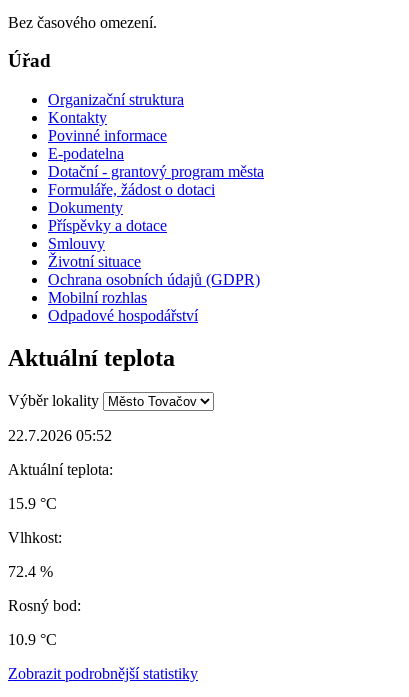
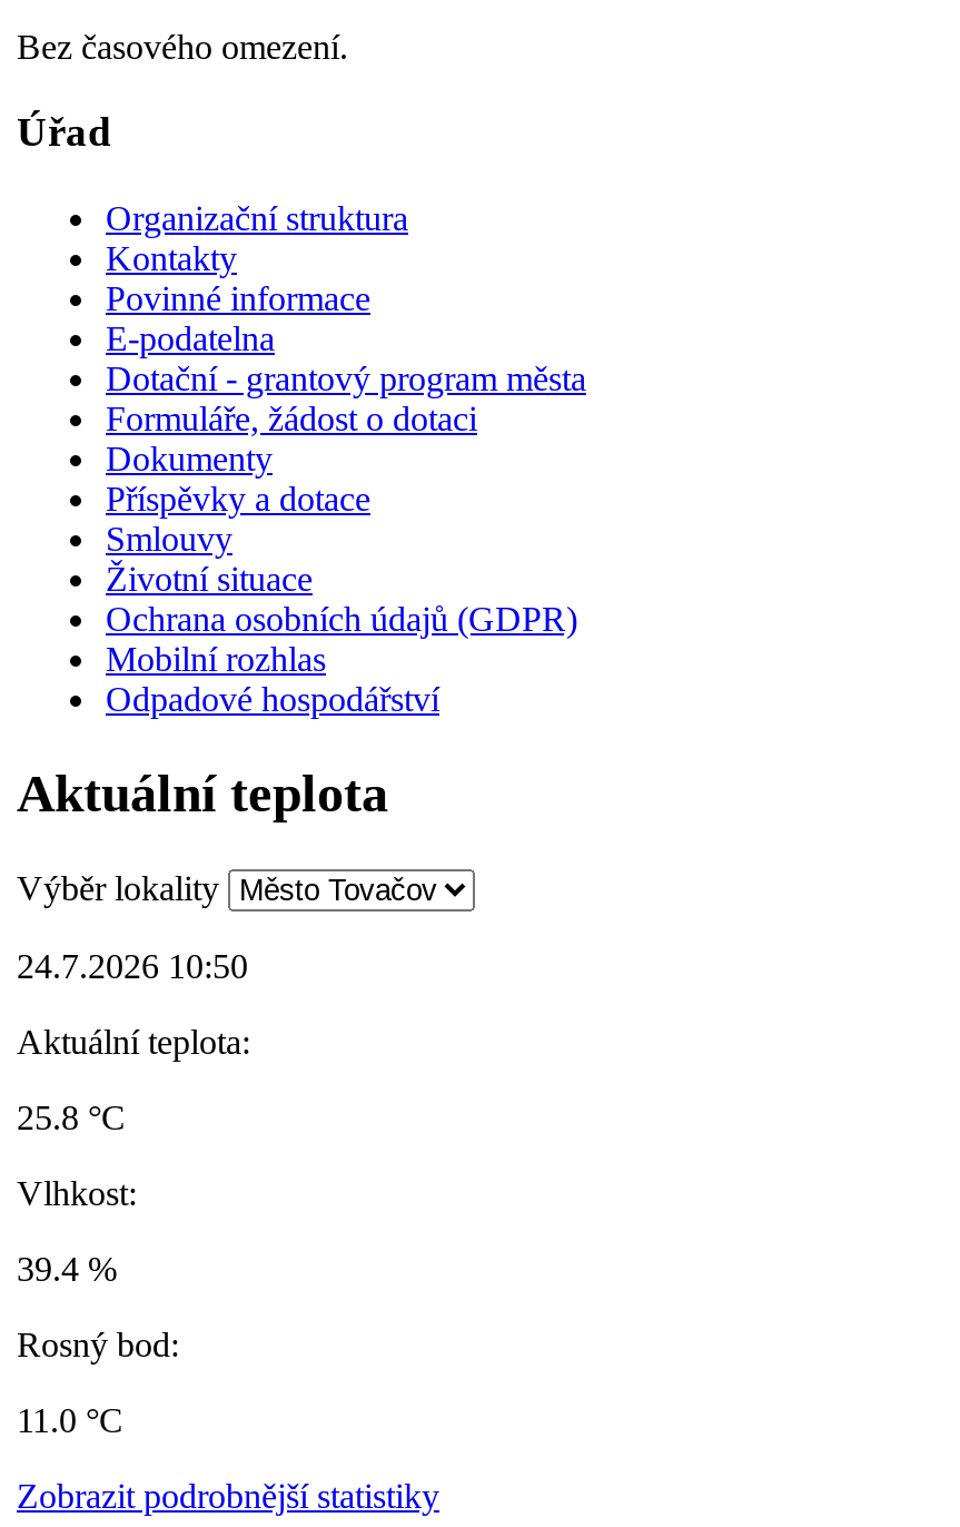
- 22.7.2026 05:52
+ 24.7.2026 10:50

- 15.9 °C
+ 25.8 °C

- 72.4 %
+ 39.4 %

- 10.9 °C
+ 11.0 °C
